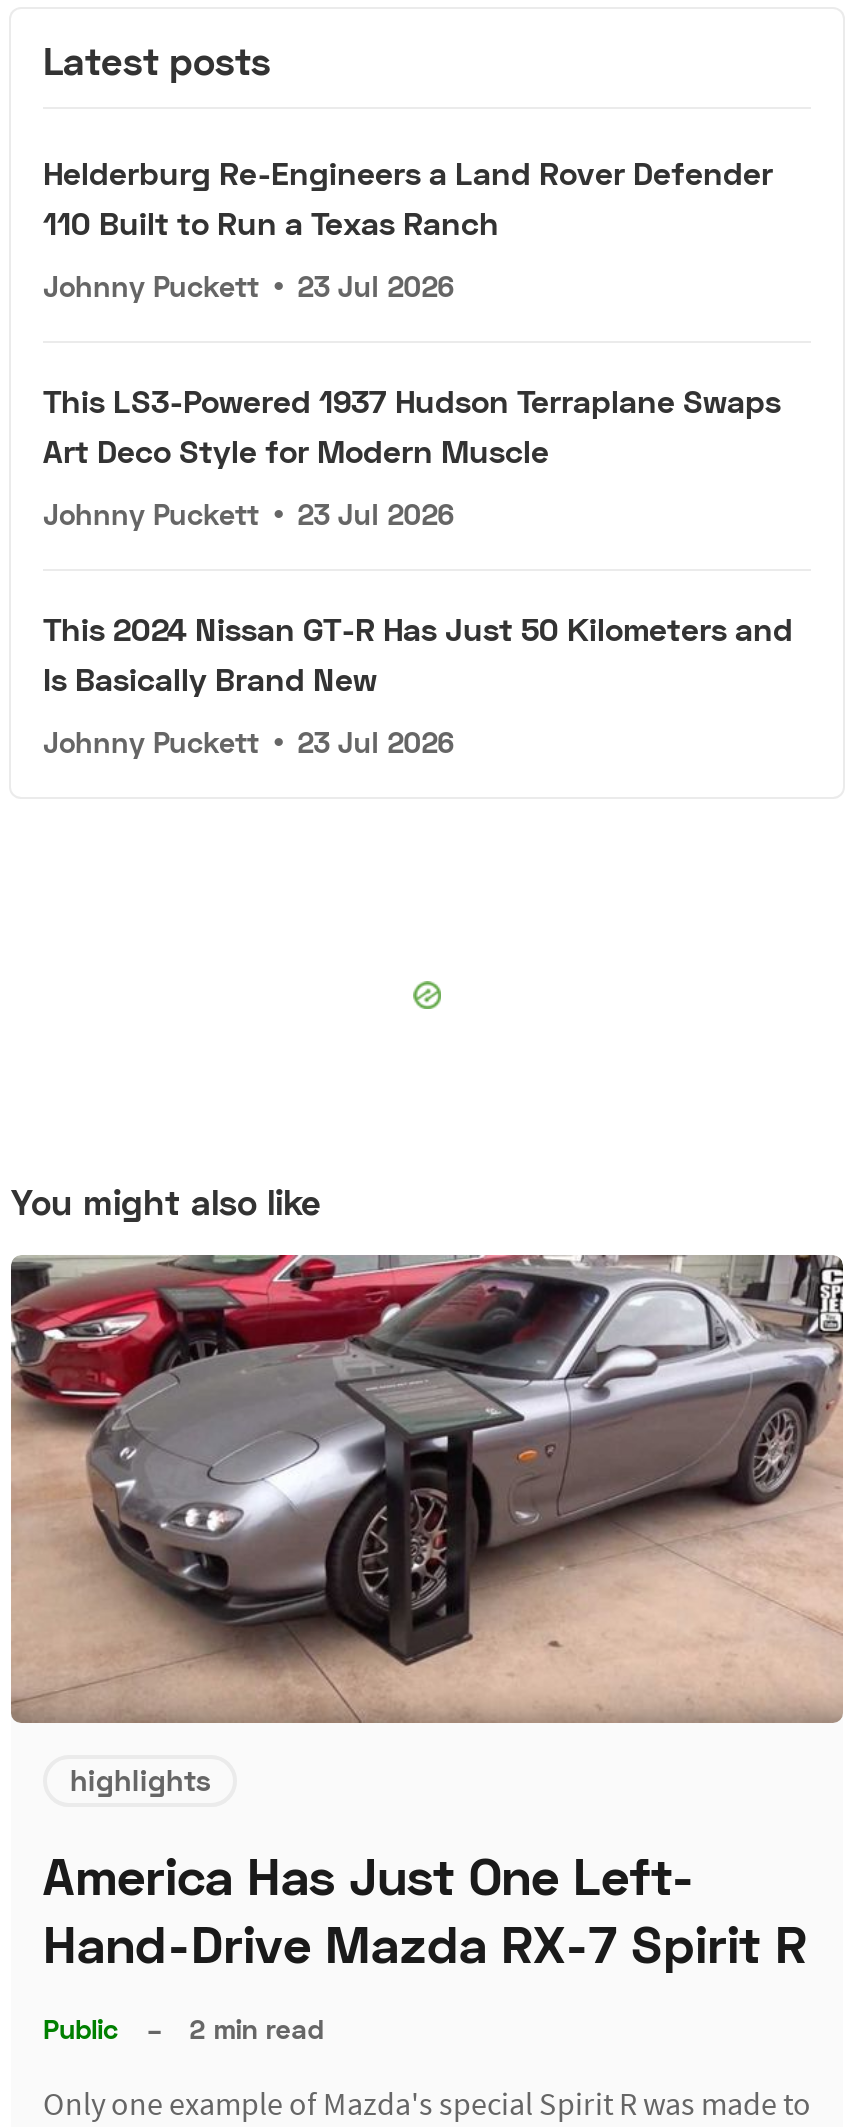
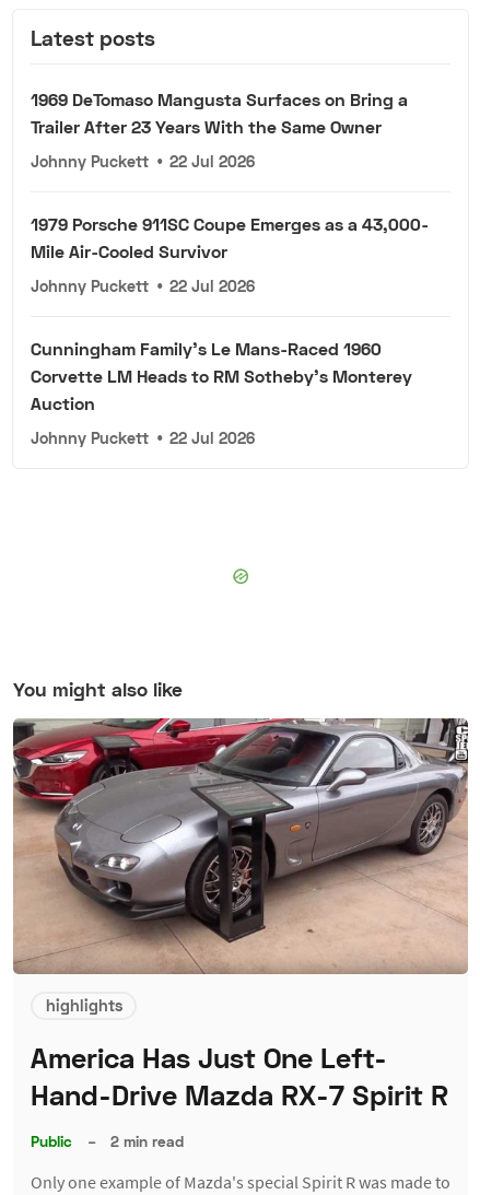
- Helderburg Re-Engineers a Land Rover Defender
- 110 Built to Run a Texas Ranch
+ 1969 DeTomaso Mangusta Surfaces on Bring a
+ Trailer After 23 Years With the Same Owner

- Johnny Puckett • 23 Jul 2026
+ Johnny Puckett • 22 Jul 2026

- This LS3-Powered 1937 Hudson Terraplane Swaps
- Art Deco Style for Modern Muscle
+ 1979 Porsche 911SC Coupe Emerges as a 43,000-
+ Mile Air-Cooled Survivor

- Johnny Puckett • 23 Jul 2026
+ Johnny Puckett • 22 Jul 2026

- This 2024 Nissan GT-R Has Just 50 Kilometers and
- Is Basically Brand New
+ Cunningham Family's Le Mans-Raced 1960
+ Corvette LM Heads to RM Sotheby's Monterey
+ Auction

- Johnny Puckett • 23 Jul 2026
+ Johnny Puckett • 22 Jul 2026
